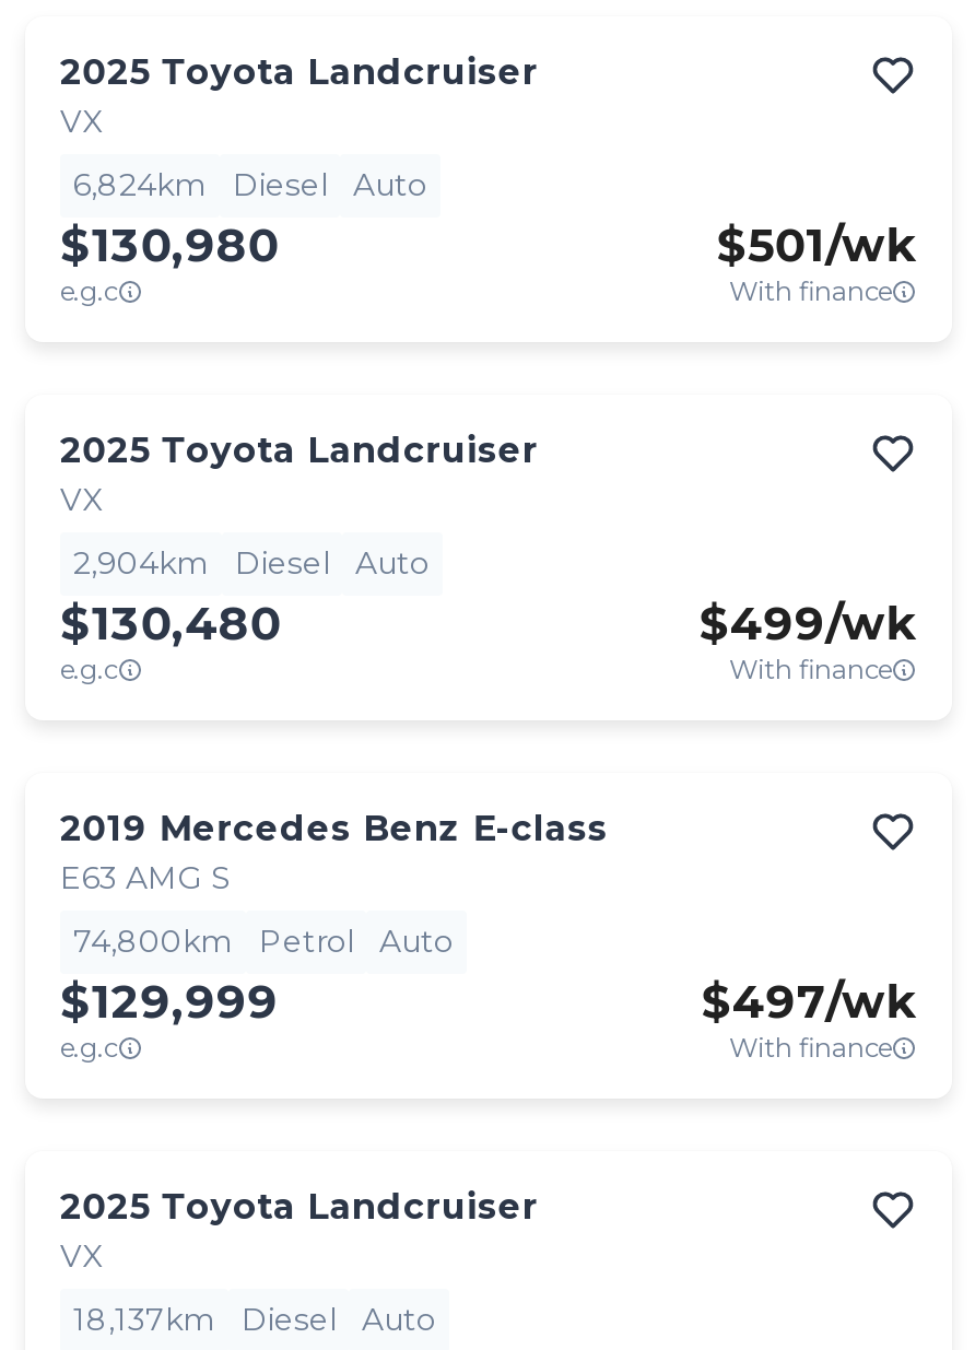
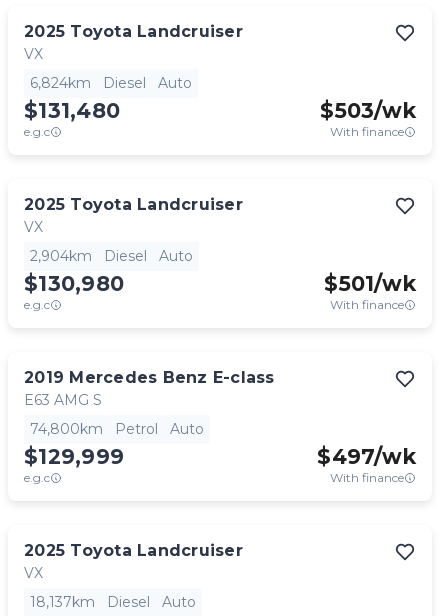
- $130,980
+ $131,480

- $501/wk
+ $503/wk

- $130,480
+ $130,980

- $499/wk
+ $501/wk
